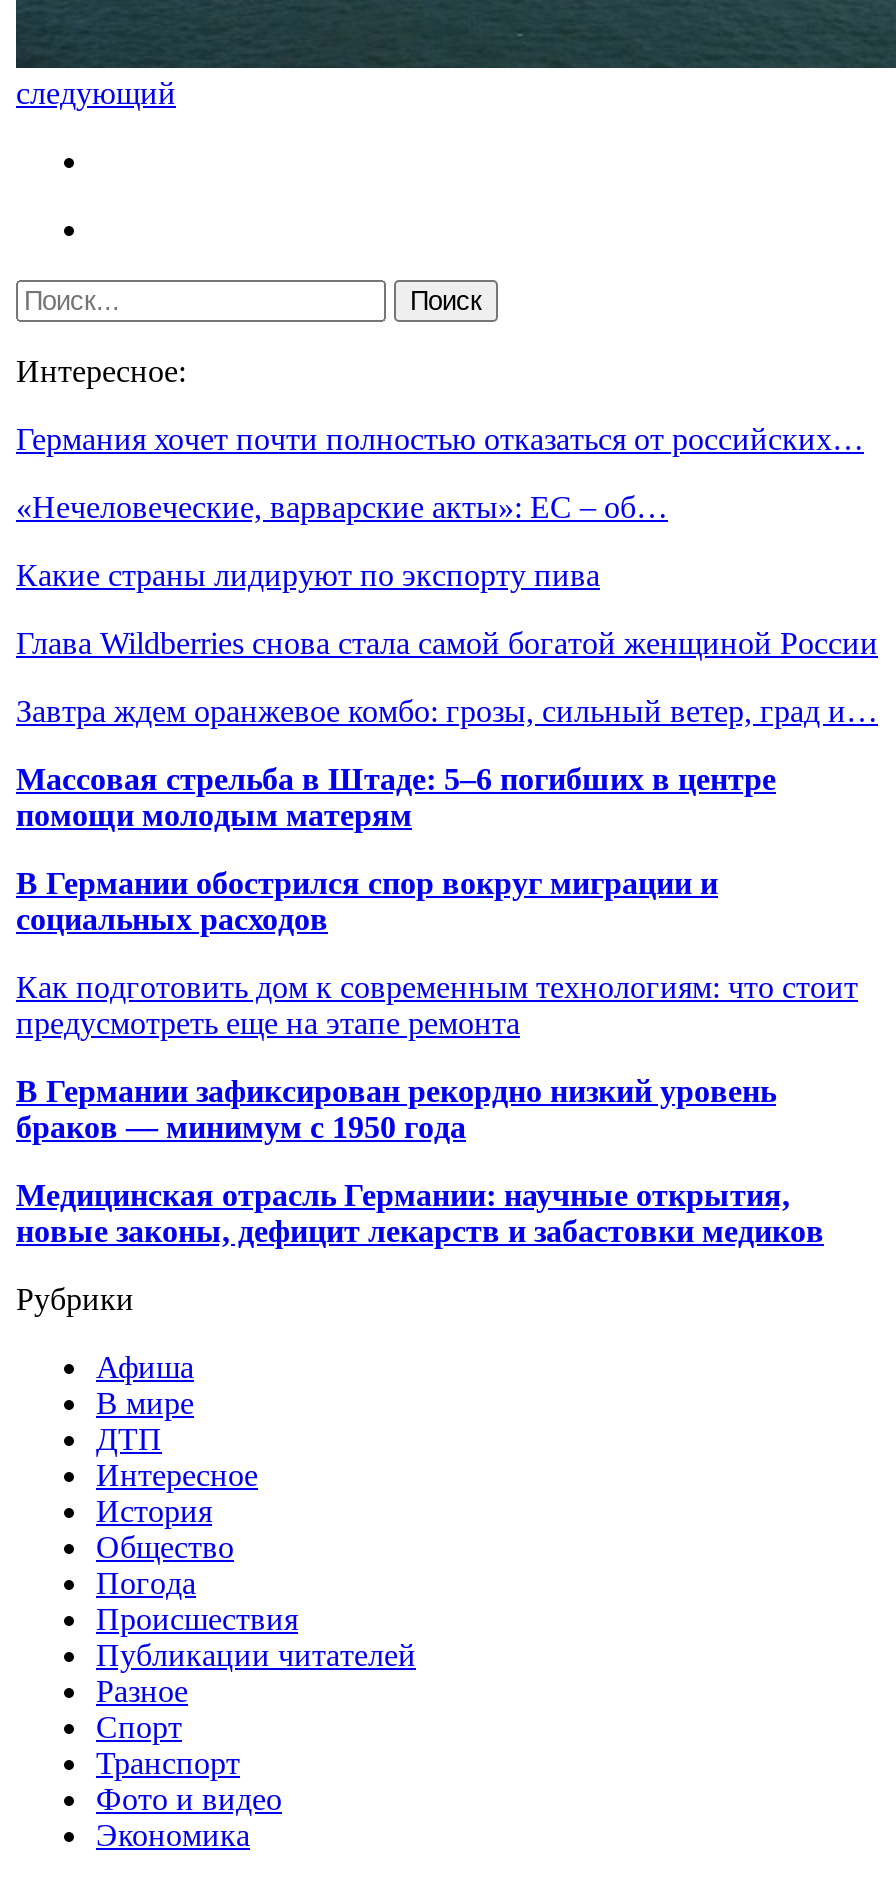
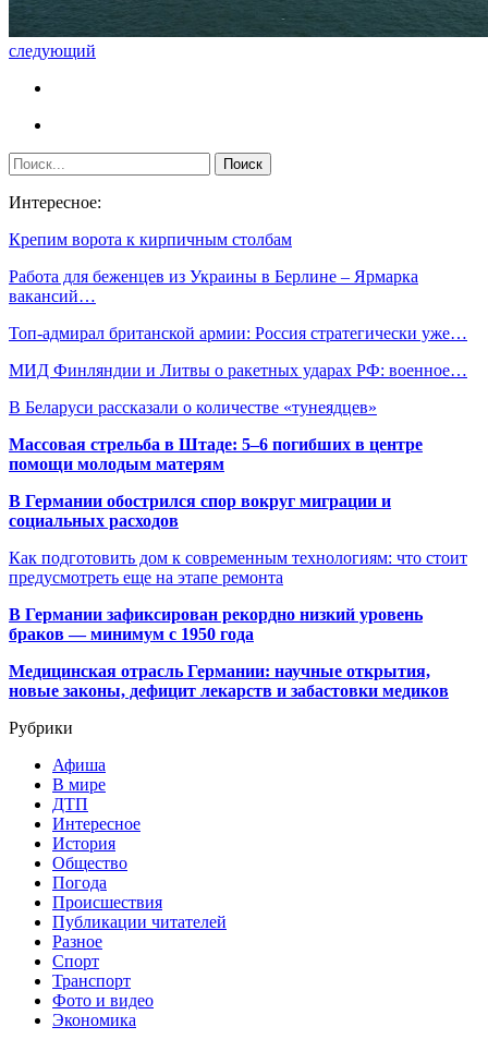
- Германия хочет почти полностью отказаться от российских…
+ Крепим ворота к кирпичным столбам

- «Нечеловеческие, варварские акты»: ЕС – об…
+ Работа для беженцев из Украины в Берлине – Ярмарка
+ вакансий…

- Какие страны лидируют по экспорту пива
+ Топ-адмирал британской армии: Россия стратегически уже…

- Глава Wildberries снова стала самой богатой женщиной России
+ МИД Финляндии и Литвы о ракетных ударах РФ: военное…

- Завтра ждем оранжевое комбо: грозы, сильный ветер, град и…
+ В Беларуси рассказали о количестве «тунеядцев»
